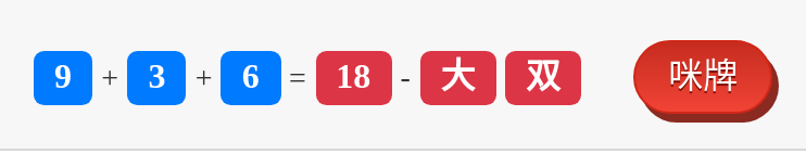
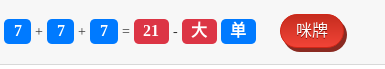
- 9
+ 7

- 3
+ 7

- 6
+ 7

- 18
+ 21

- 双
+ 单
